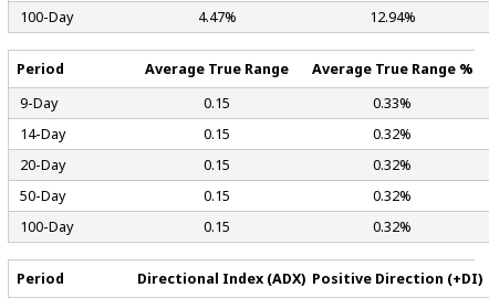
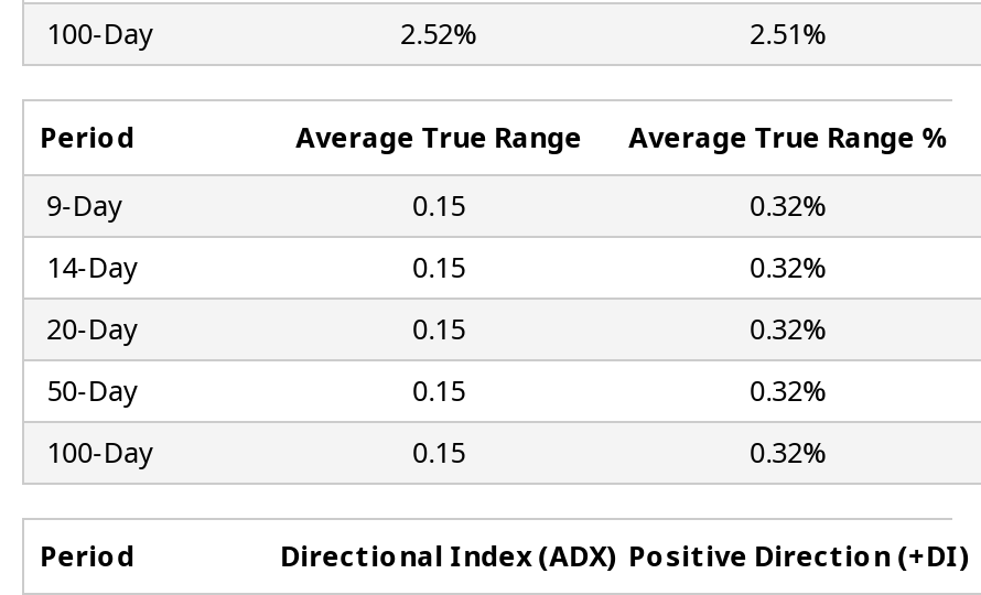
- 4.47%
+ 2.52%

- 12.94%
+ 2.51%

- 0.33%
+ 0.32%
